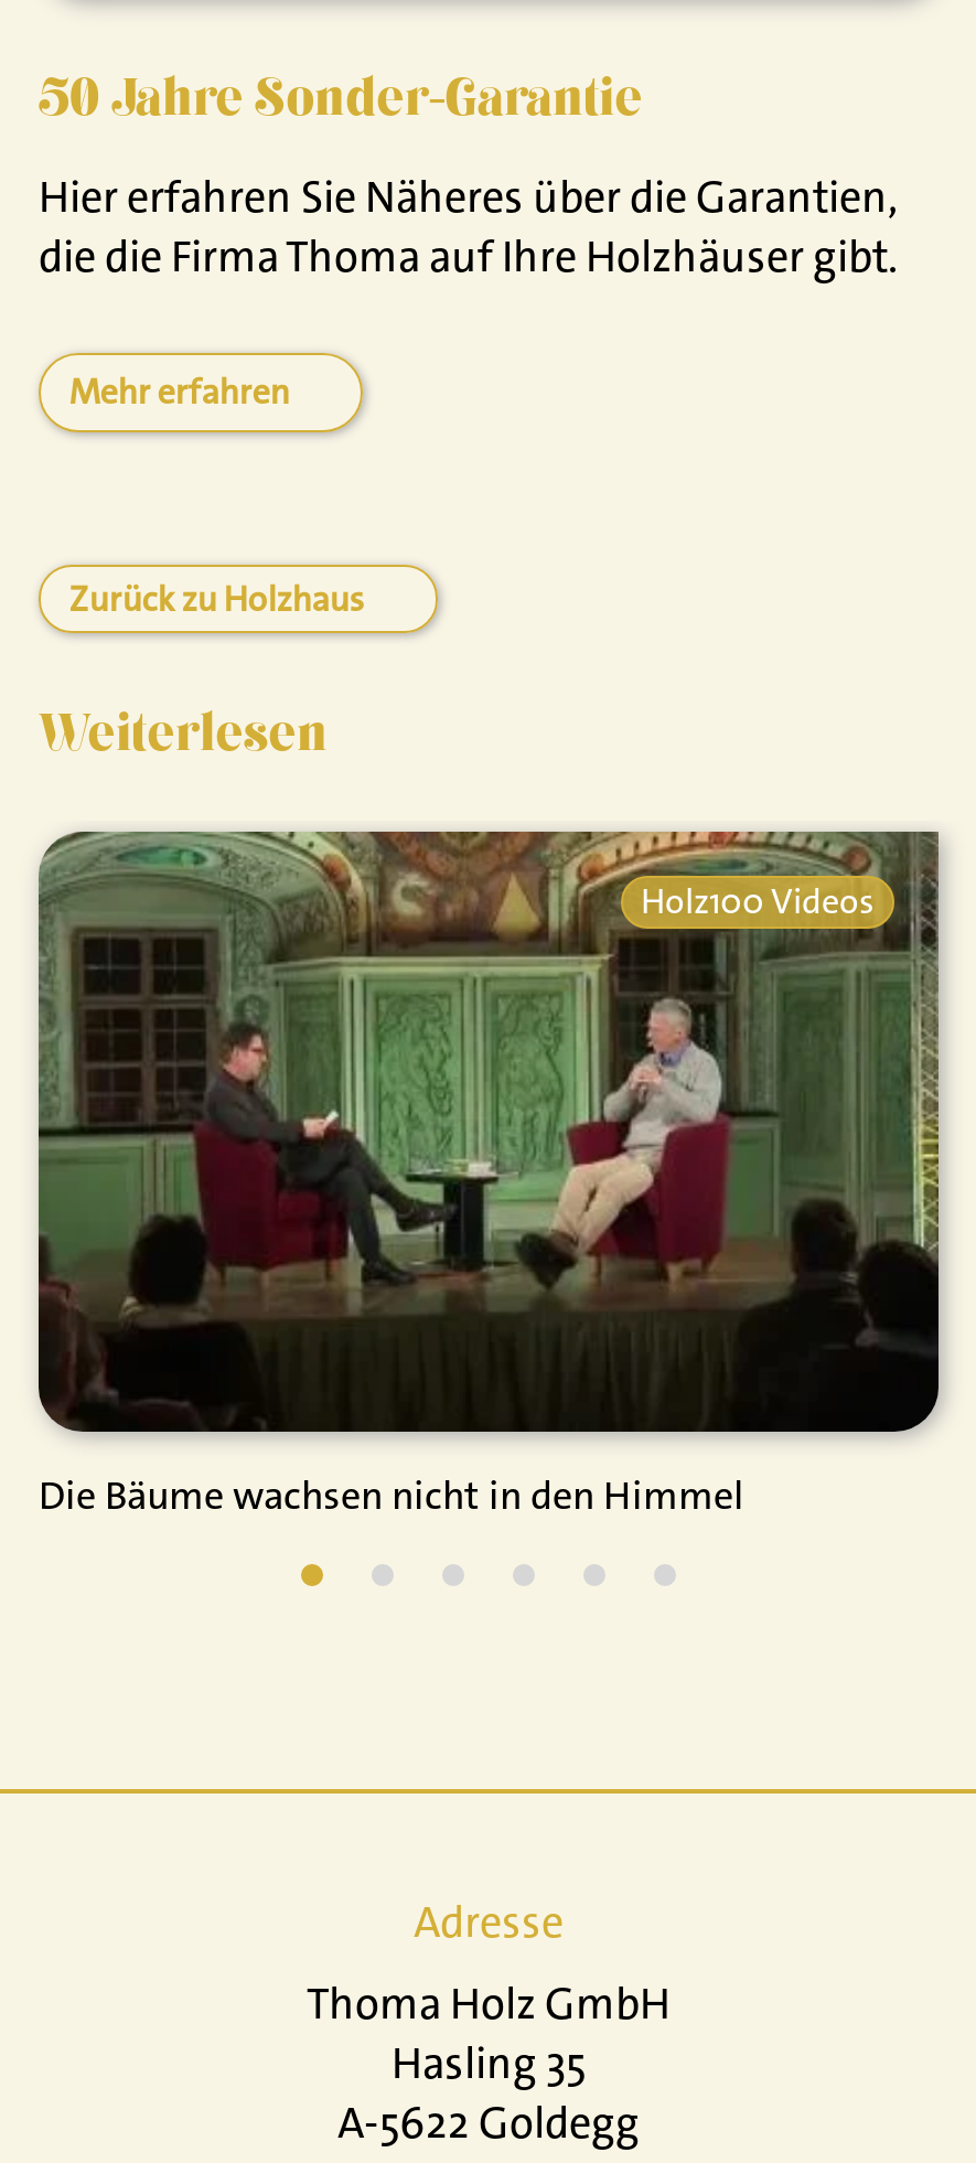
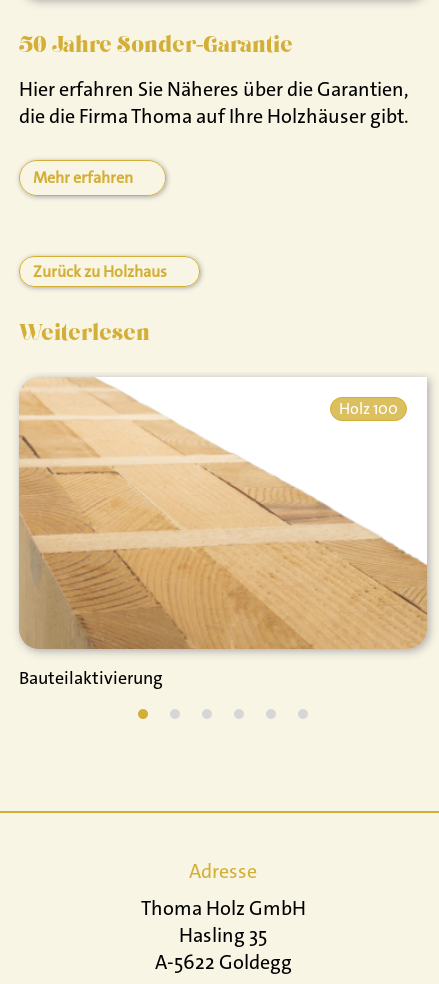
- [image]
- Holz100 Videos
+ [image]
+ Holz 100

- Die Bäume wachsen nicht in den Himmel
+ Bauteilaktivierung
